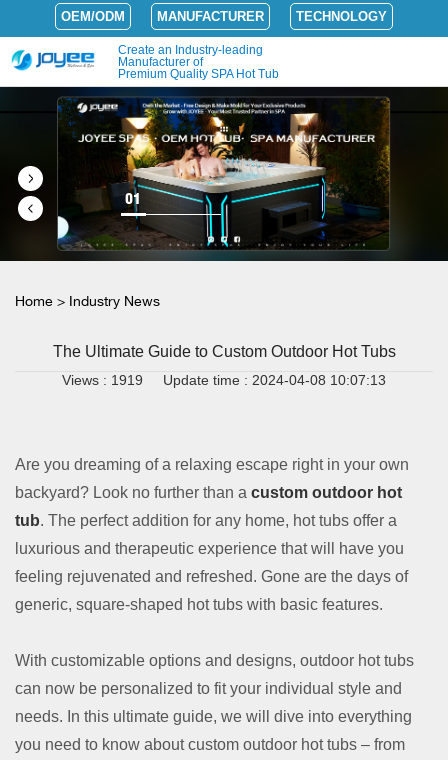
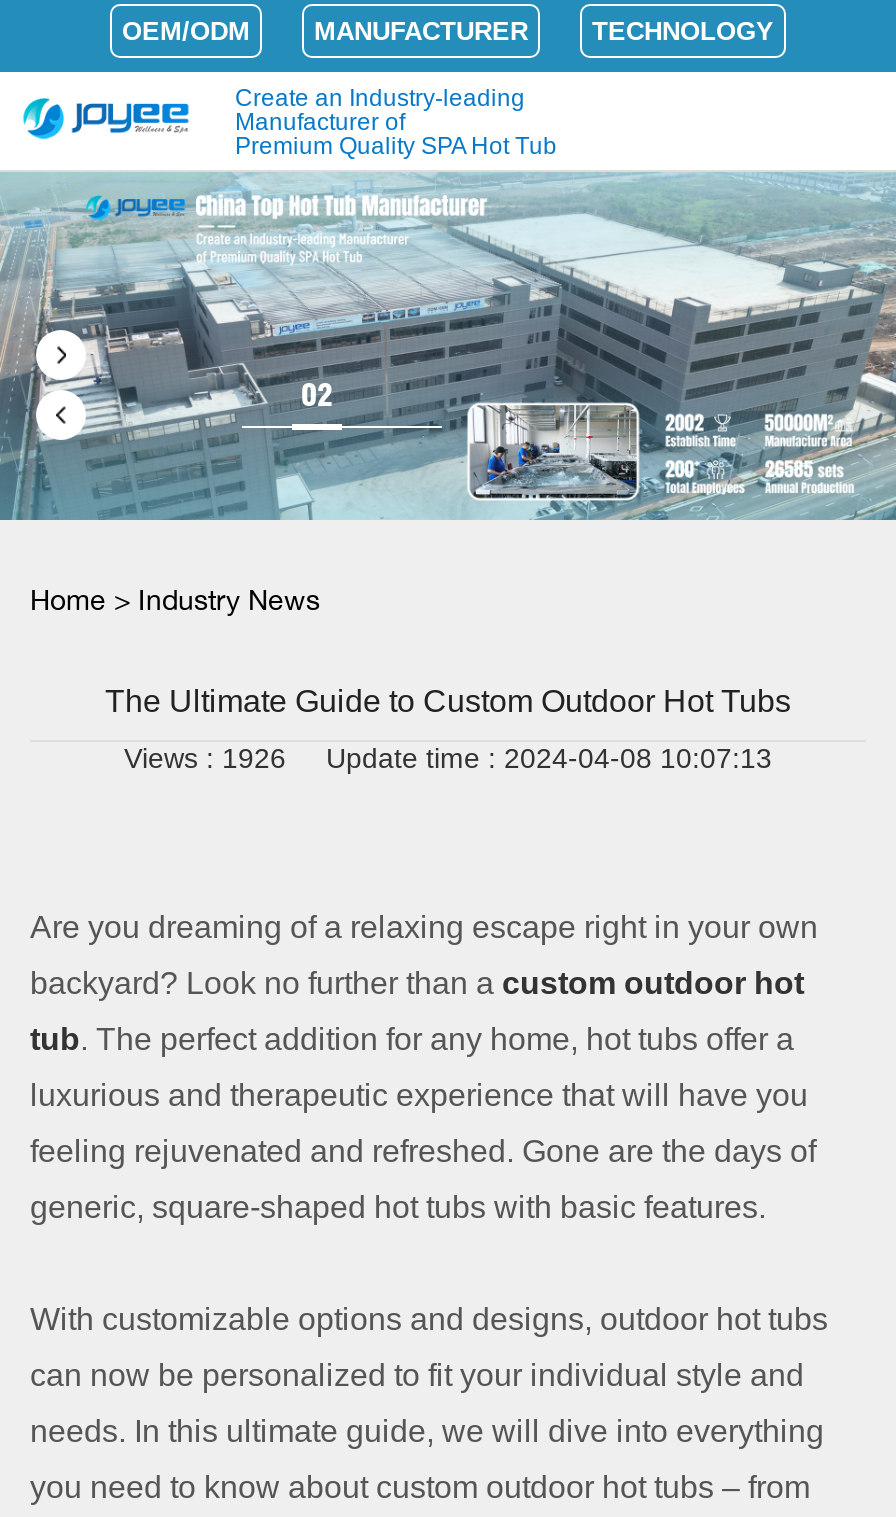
- [image]
- 01
+ [image]
+ 02

- Views : 1919 Update time : 2024-04-08 10:07:13
+ Views : 1926 Update time : 2024-04-08 10:07:13
